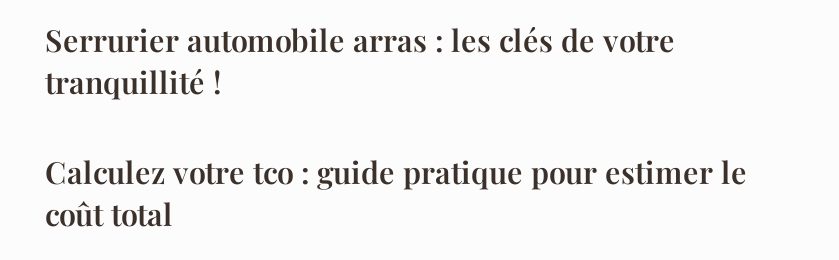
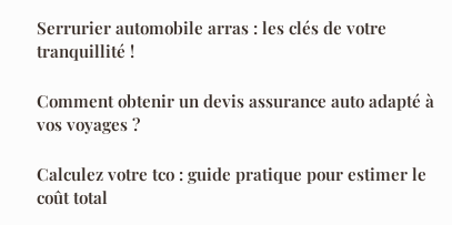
+ Comment obtenir un devis assurance auto adapté à
+ vos voyages ?
